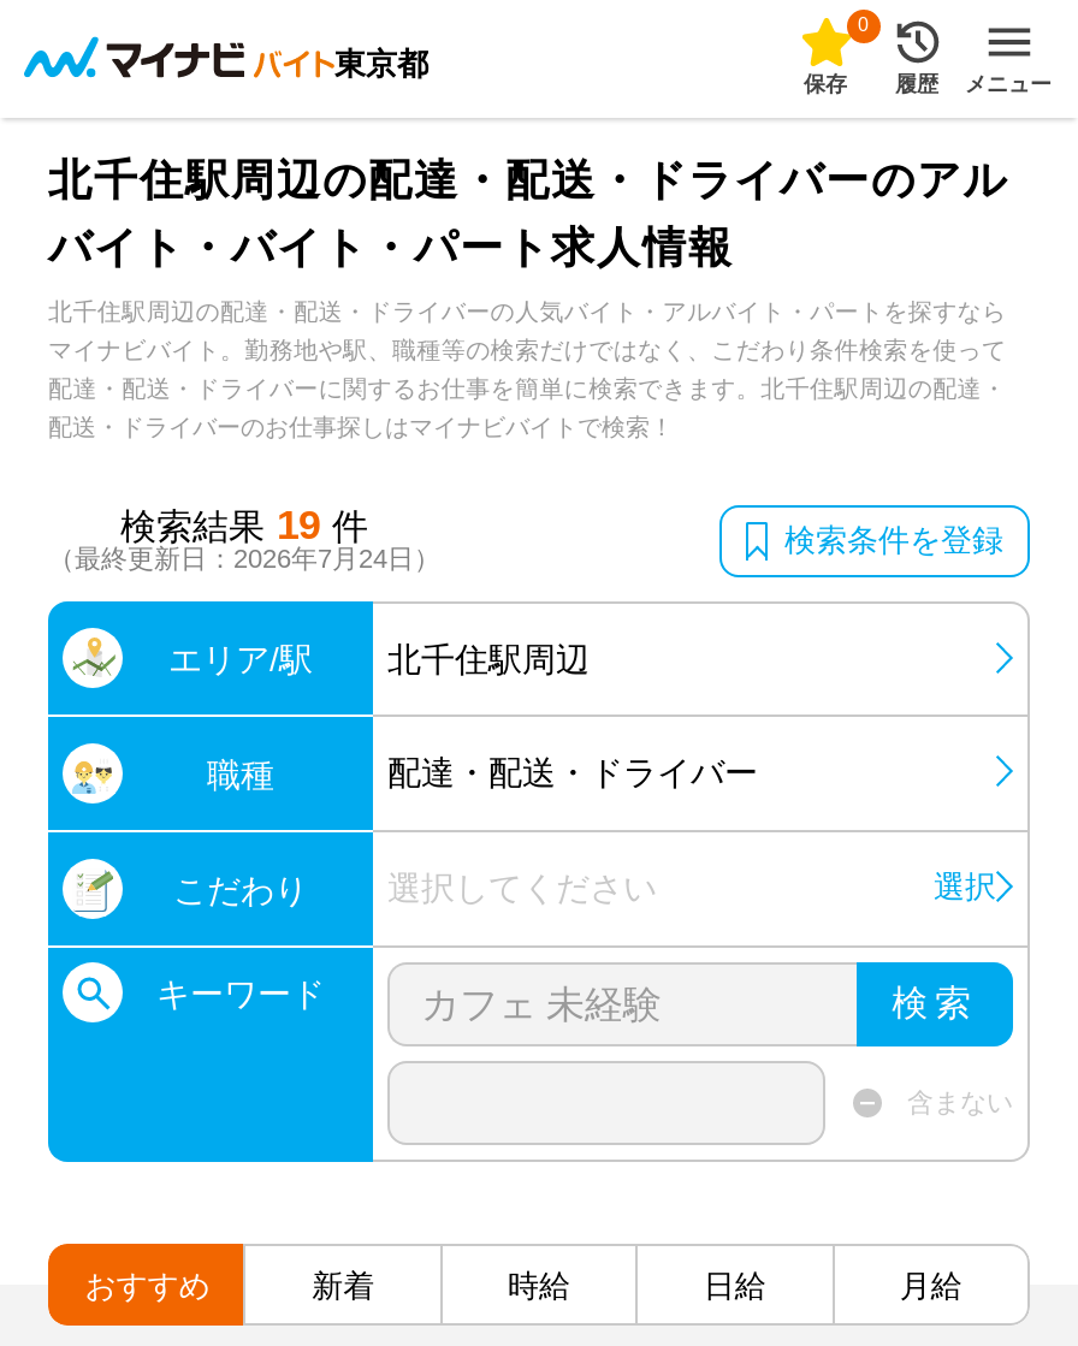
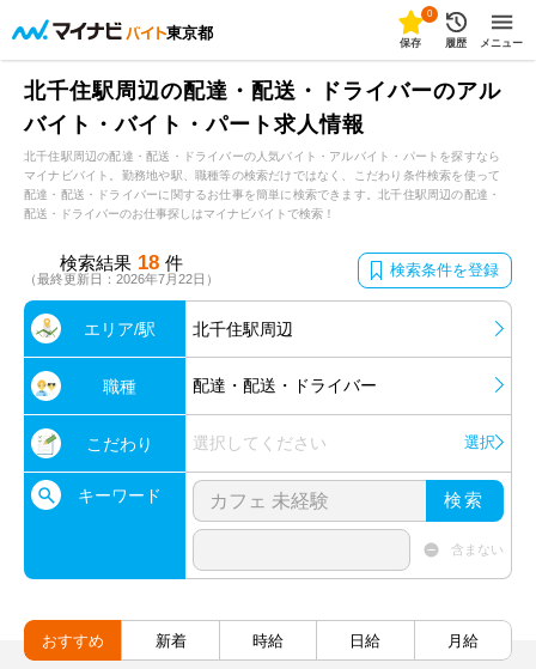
- 検索結果 19 件
+ 検索結果 18 件

- （最終更新日：2026年7月24日）
+ （最終更新日：2026年7月22日）
